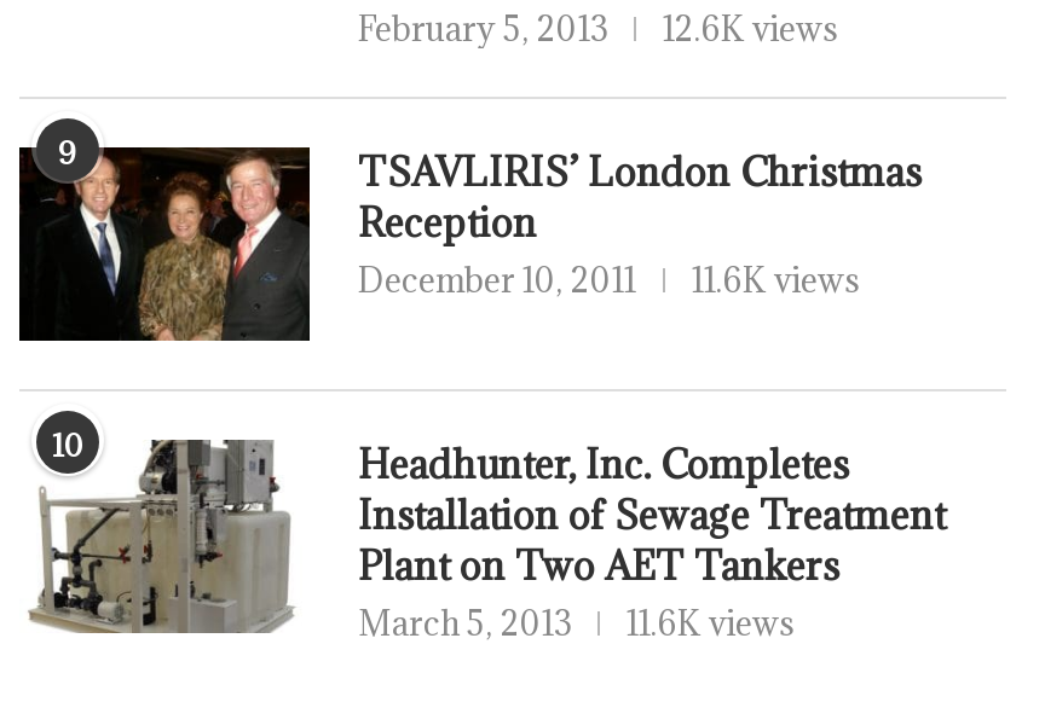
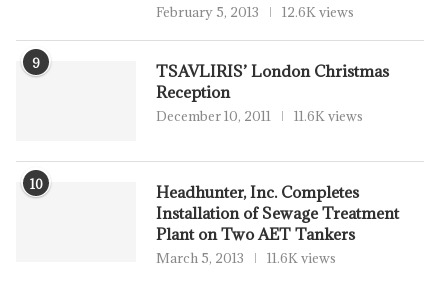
- [image]

- [image]
